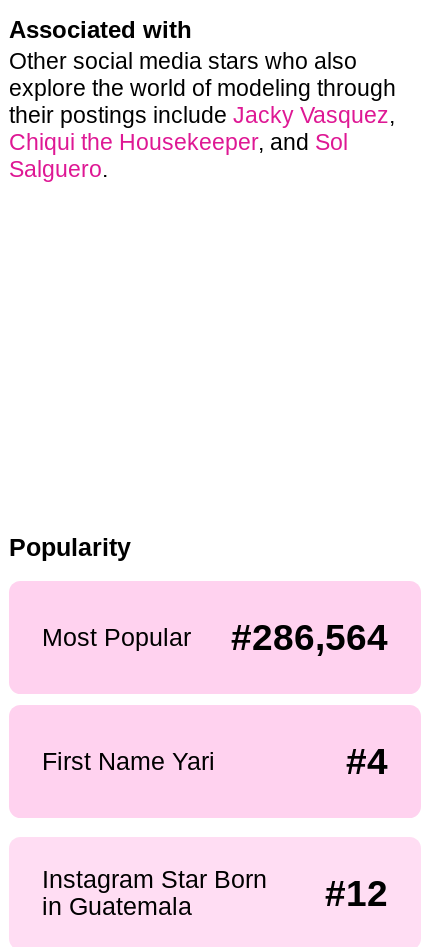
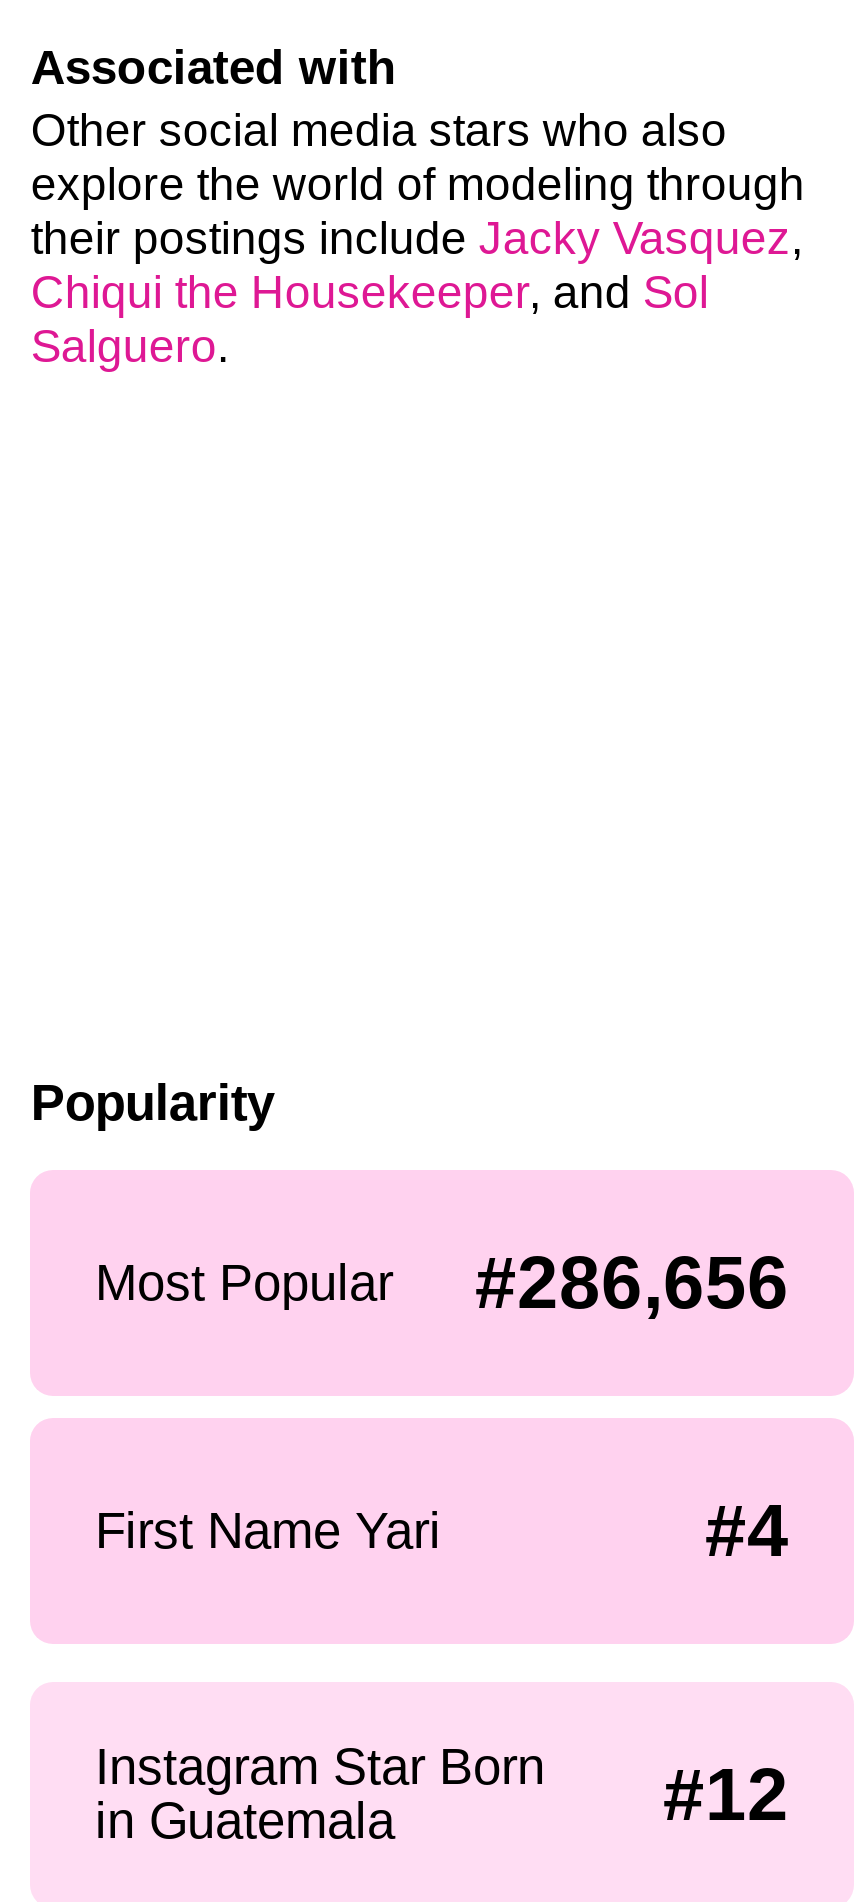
- Most Popular #286,564
+ Most Popular #286,656
